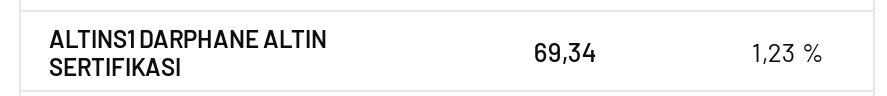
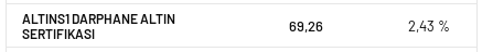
- 69,34
+ 69,26

- 1,23 %
+ 2,43 %
